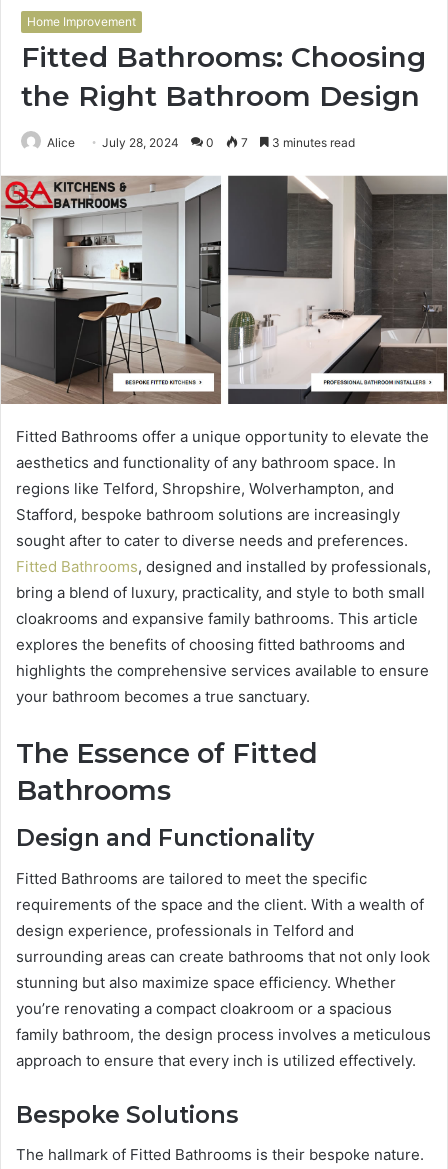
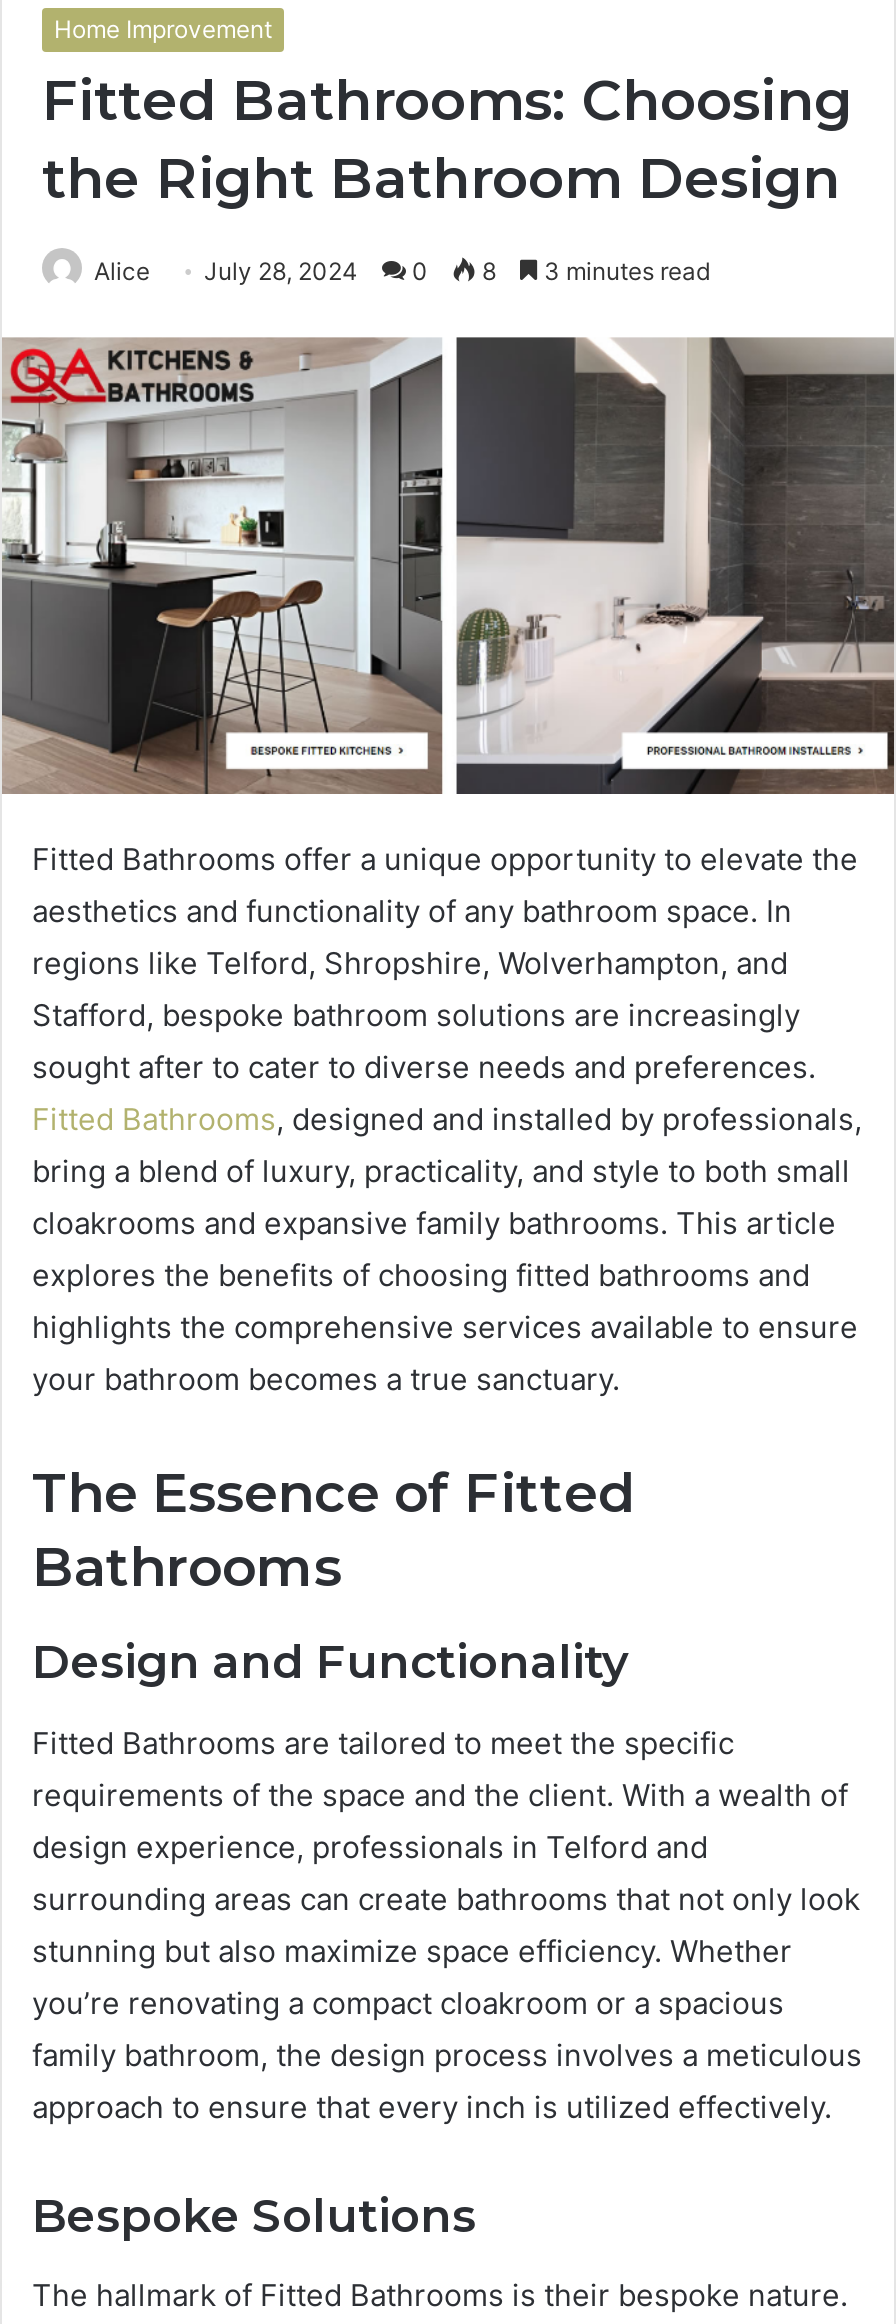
- Alice July 28, 2024 0 7 3 minutes read
+ Alice July 28, 2024 0 8 3 minutes read
